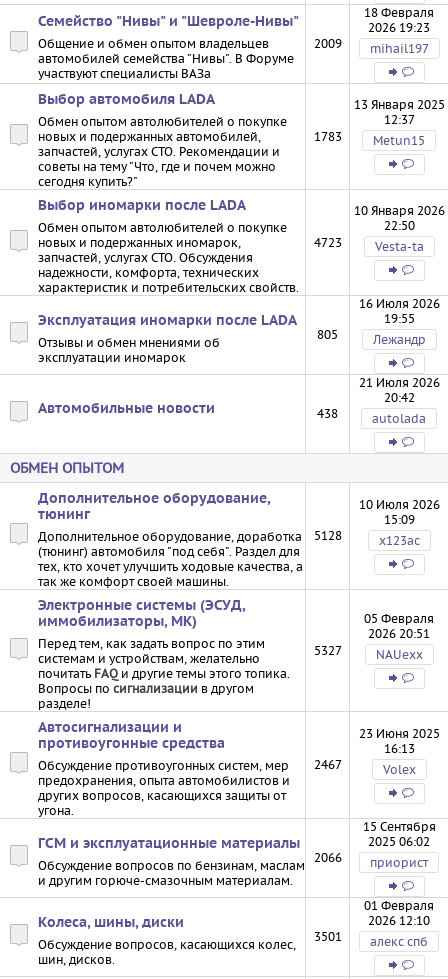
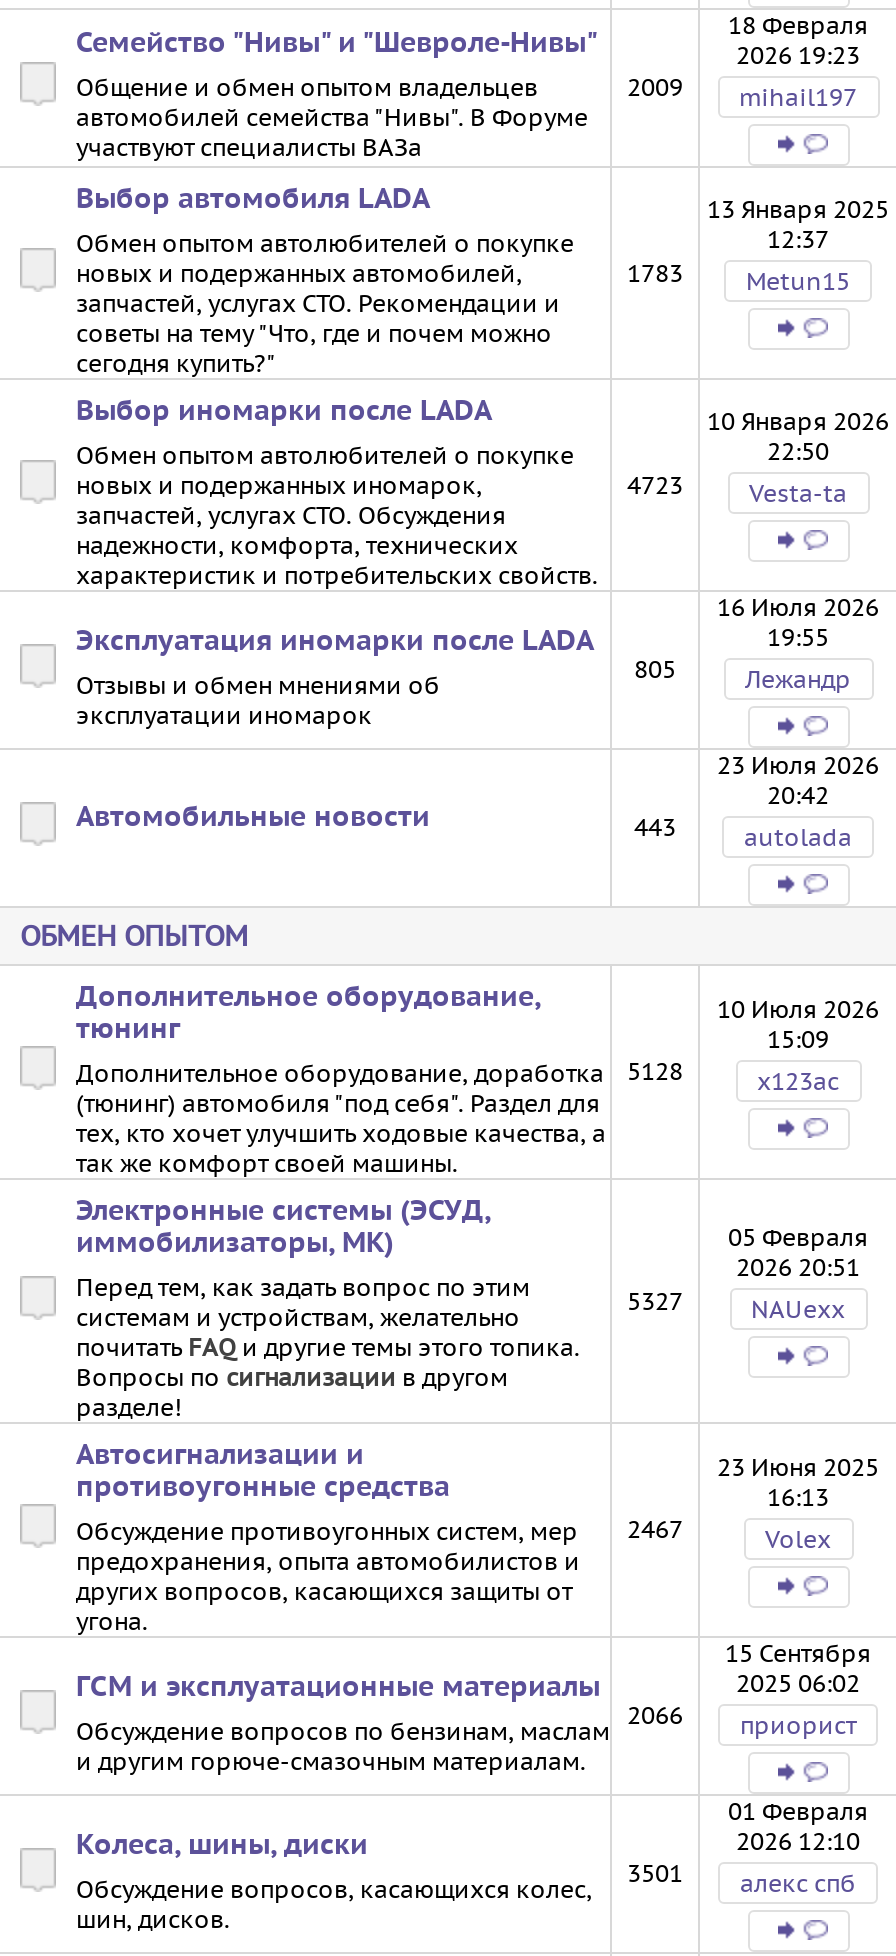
- 21 Июля 2026
+ 23 Июля 2026

- 438
+ 443
